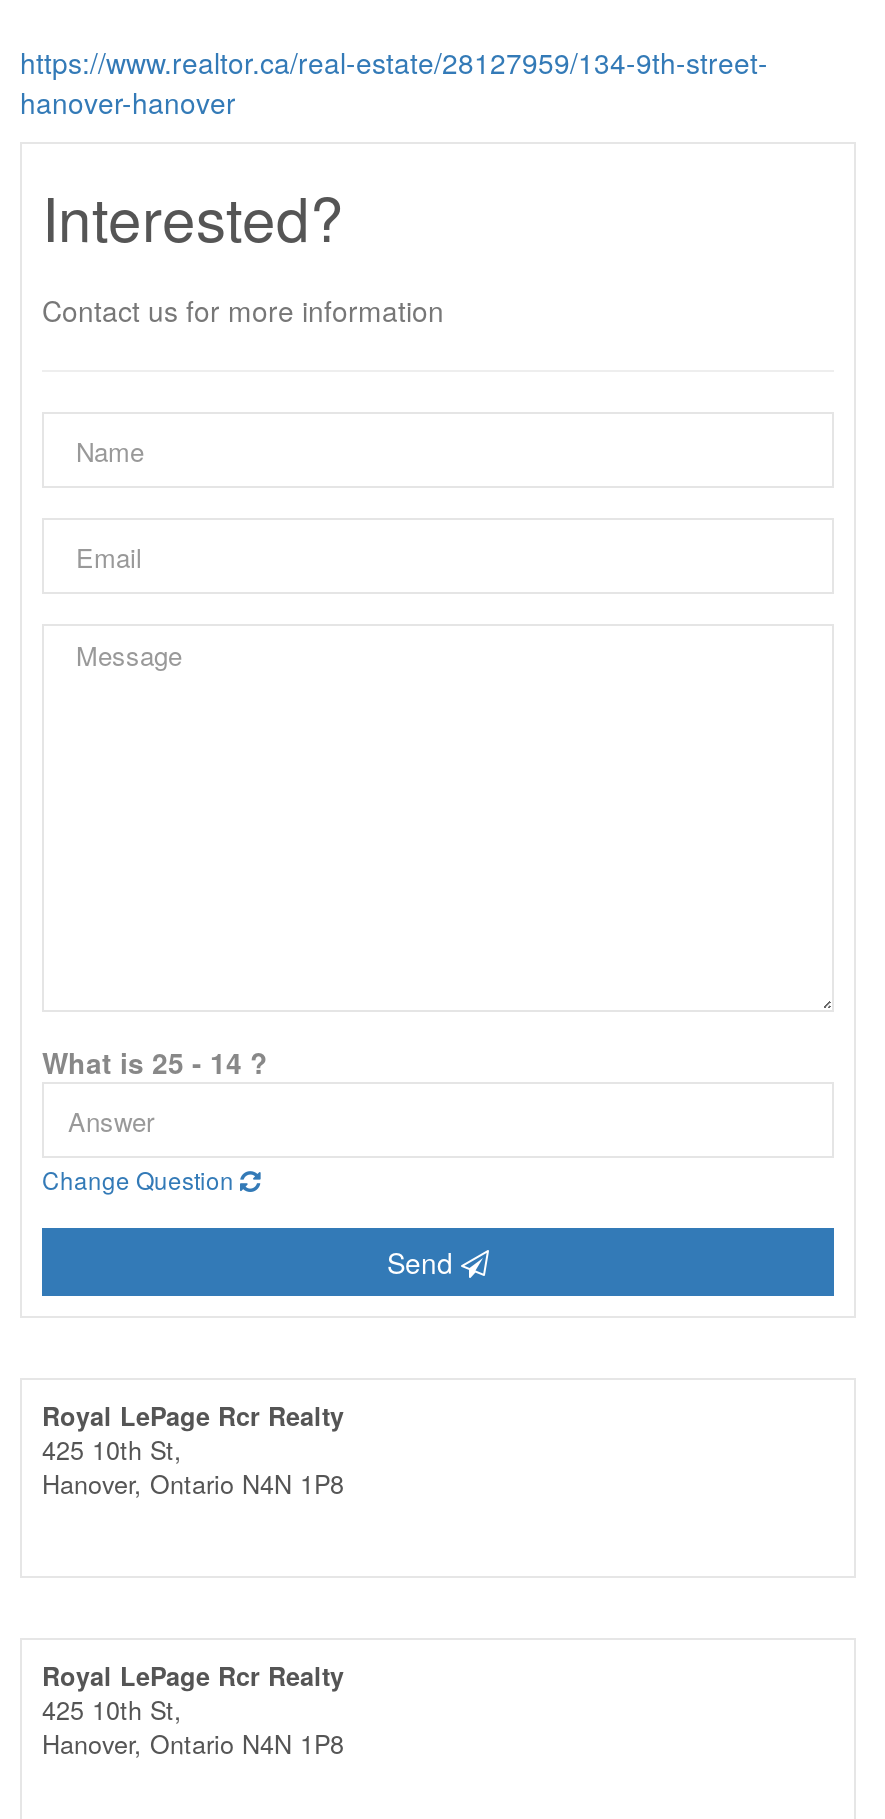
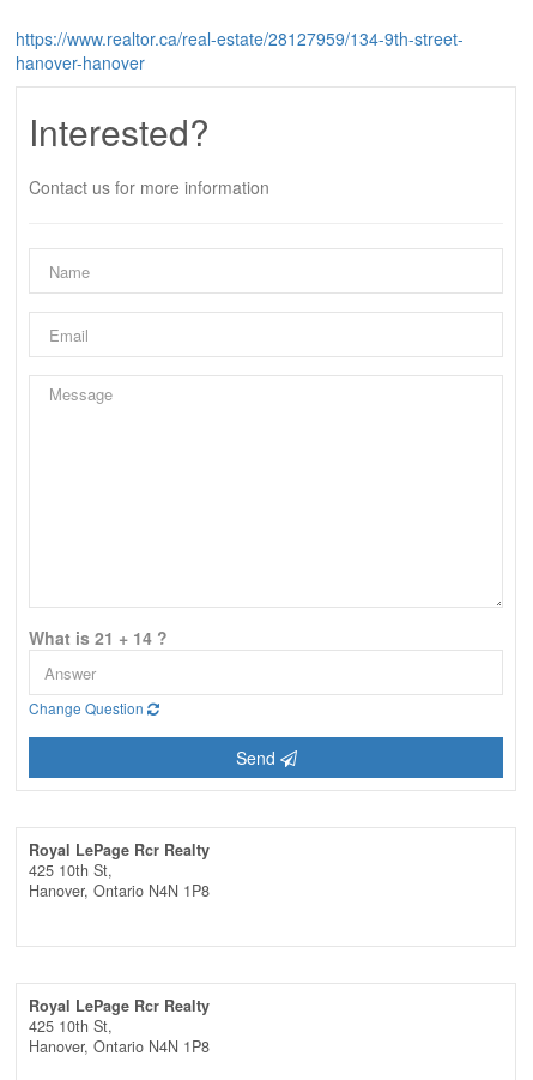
- What is 25 - 14 ?
+ What is 21 + 14 ?
